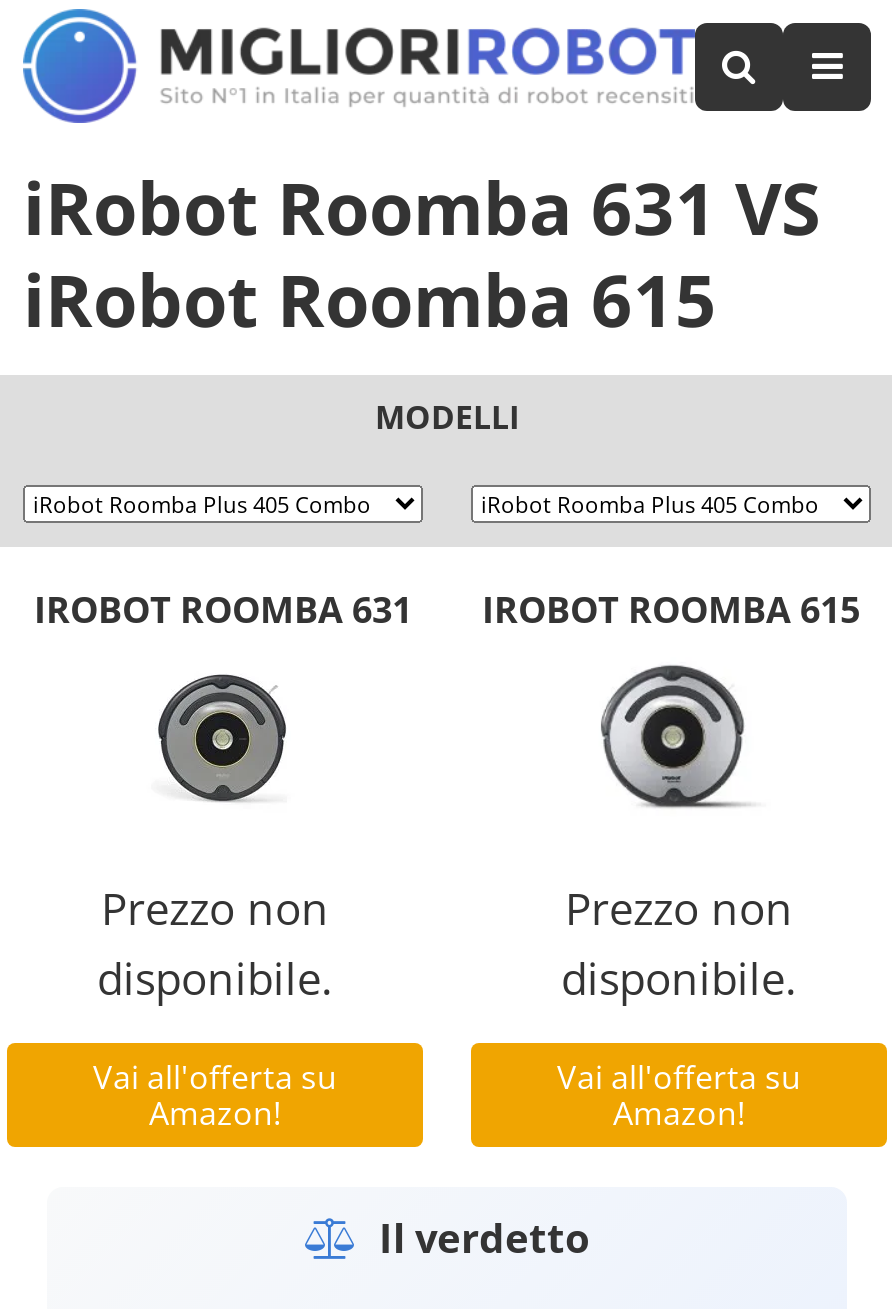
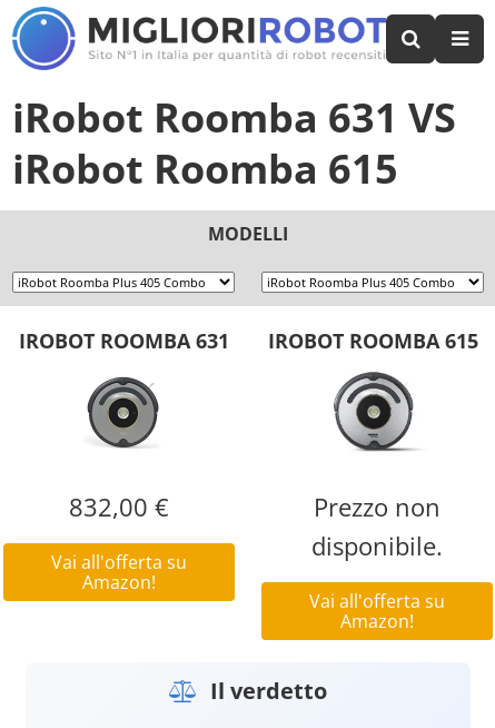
- Prezzo non
- disponibile.
+ 832,00 €

moved up: Vai all'offerta su | Amazon!
